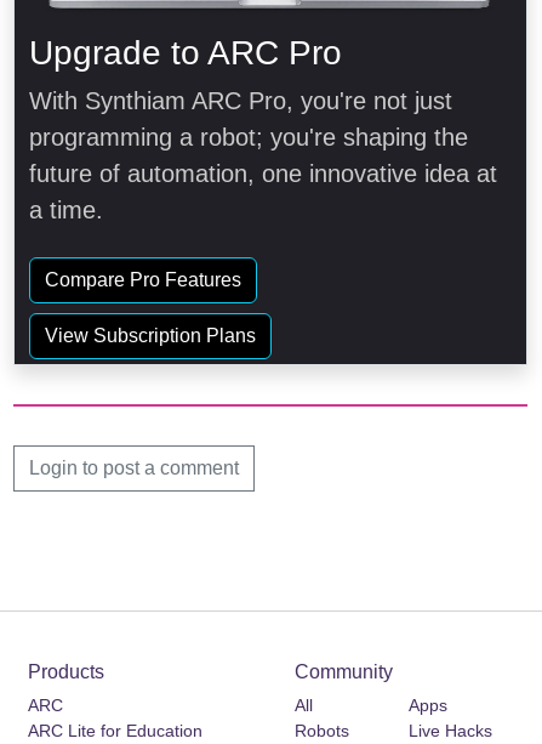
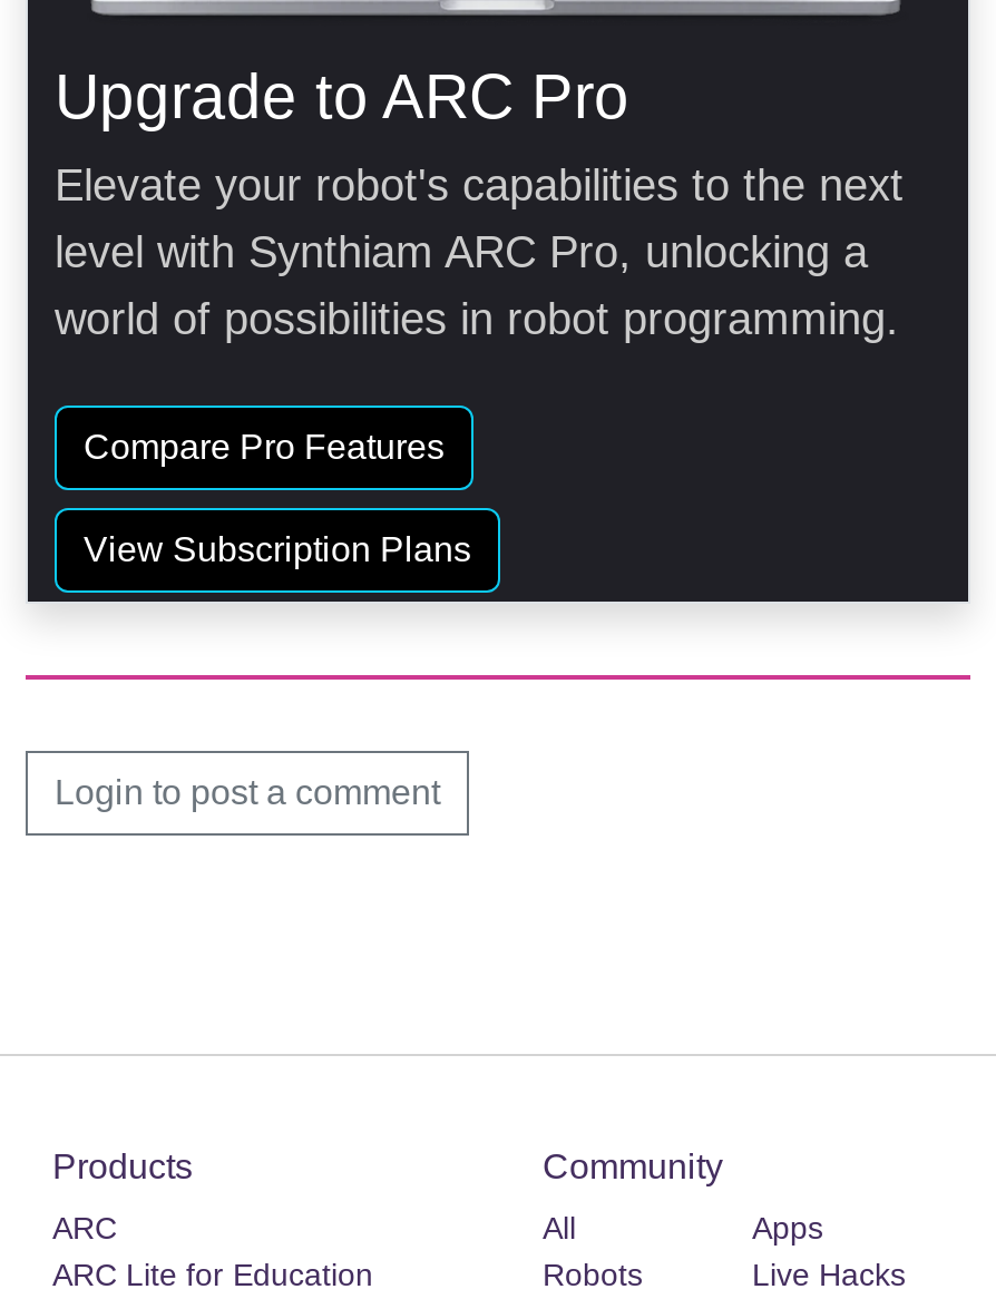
- With Synthiam ARC Pro, you're not just
- programming a robot; you're shaping the
- future of automation, one innovative idea at
- a time.
+ Elevate your robot's capabilities to the next
+ level with Synthiam ARC Pro, unlocking a
+ world of possibilities in robot programming.
